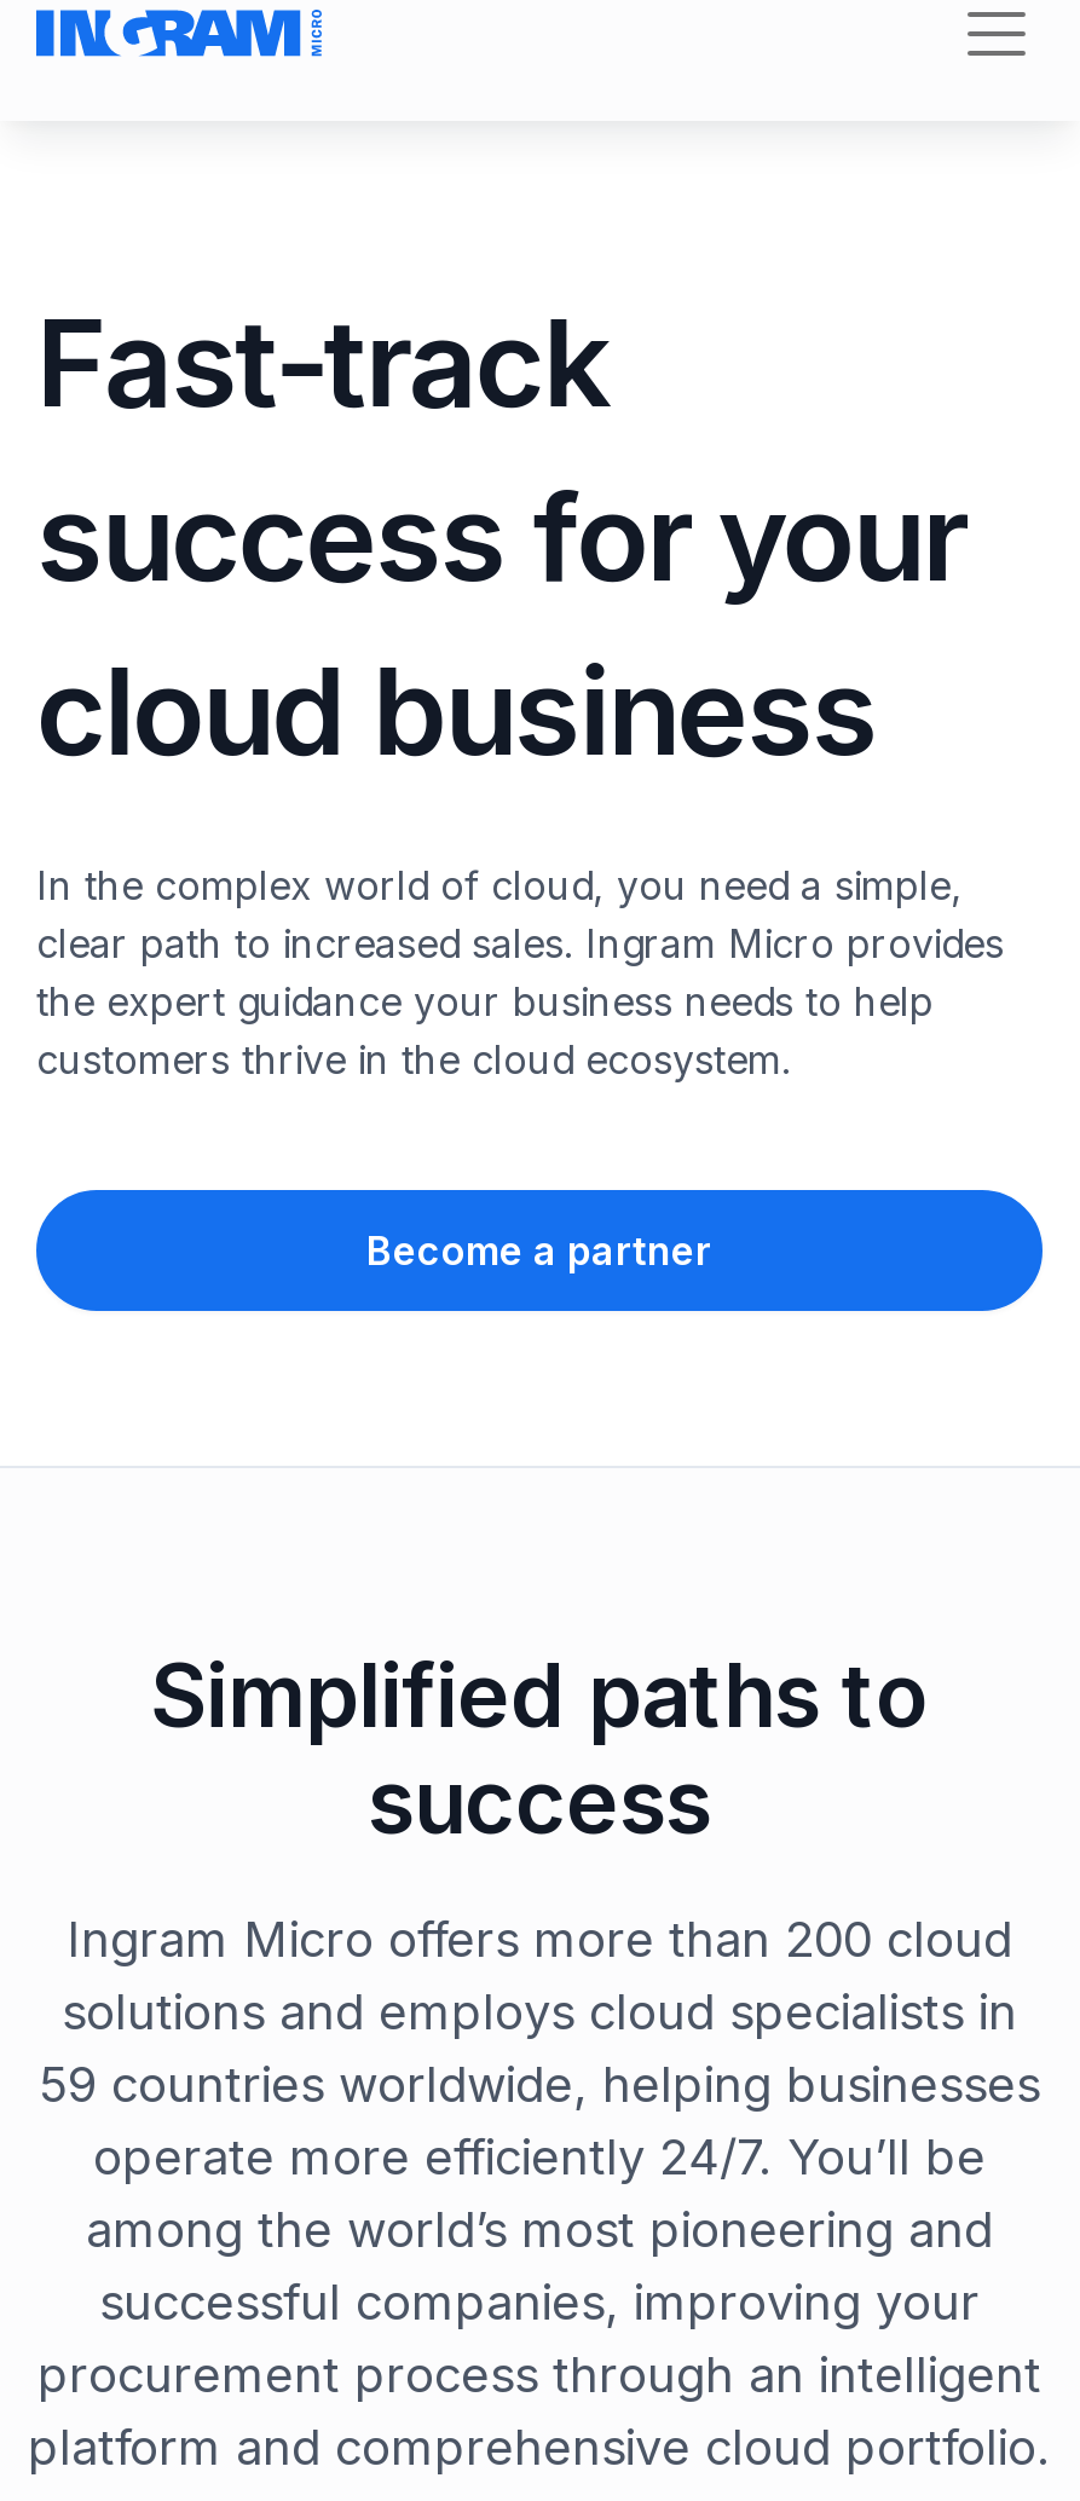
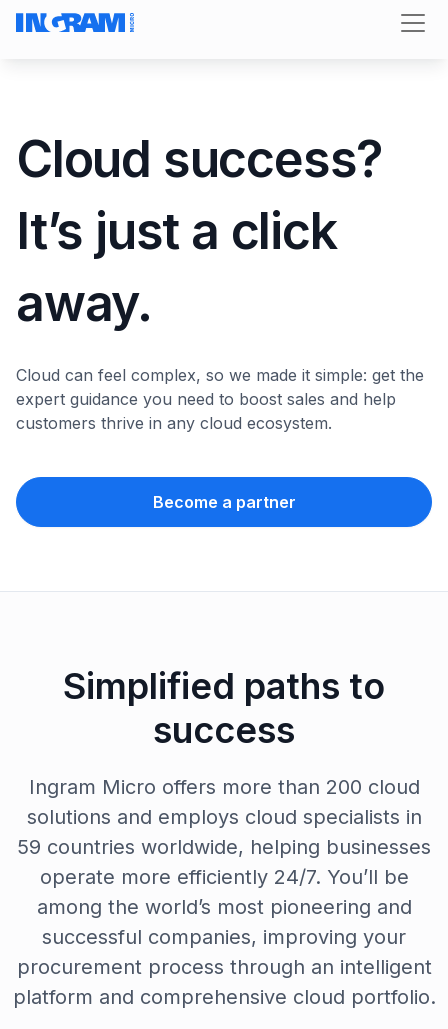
- Fast-track
- success for your
- cloud business
+ Cloud success?
+ It’s just a click
+ away.

- In the complex world of cloud, you need a simple,
- clear path to increased sales. Ingram Micro provides
- the expert guidance your business needs to help
- customers thrive in the cloud ecosystem.
+ Cloud can feel complex, so we made it simple: get the
+ expert guidance you need to boost sales and help
+ customers thrive in any cloud ecosystem.
